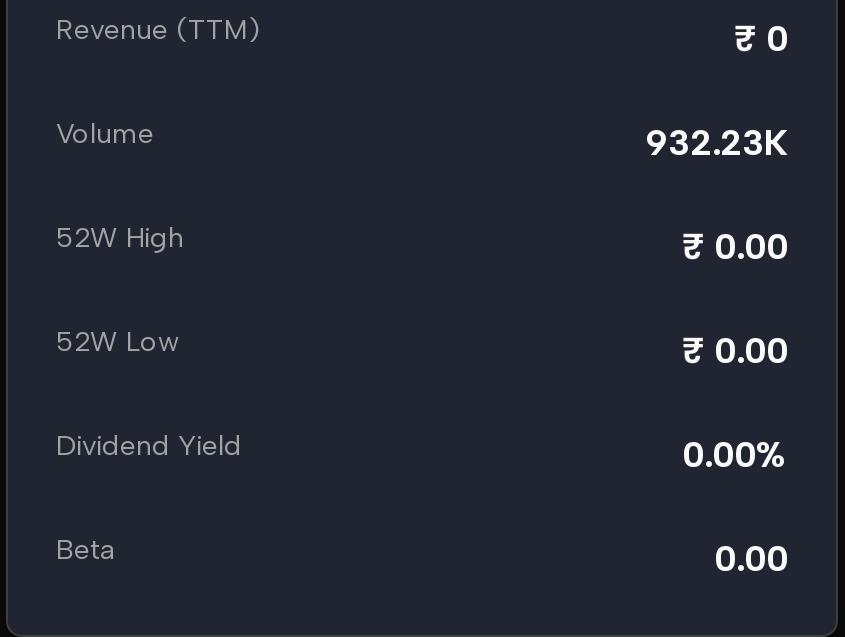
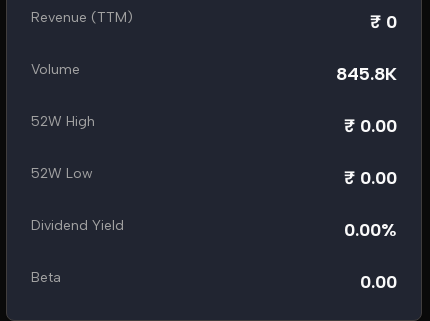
- 932.23K
+ 845.8K
